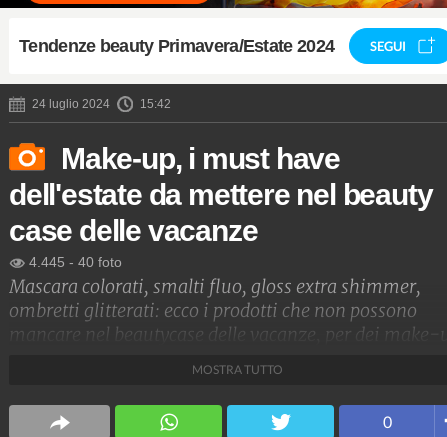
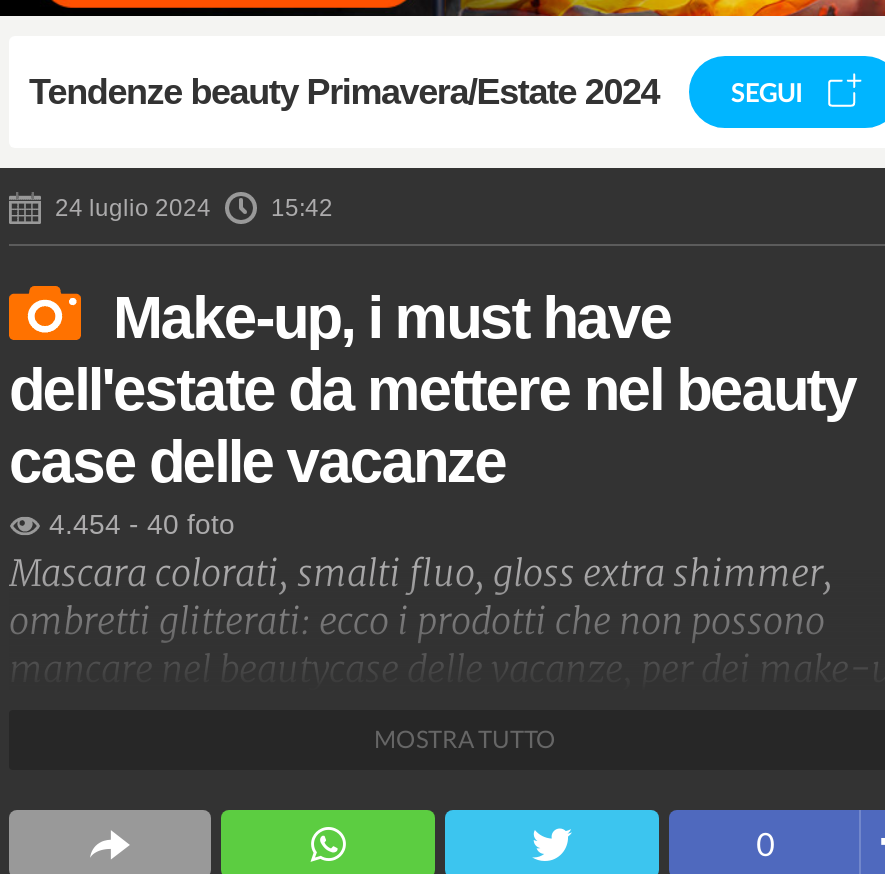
- 4.445 - 40 foto
+ 4.454 - 40 foto
